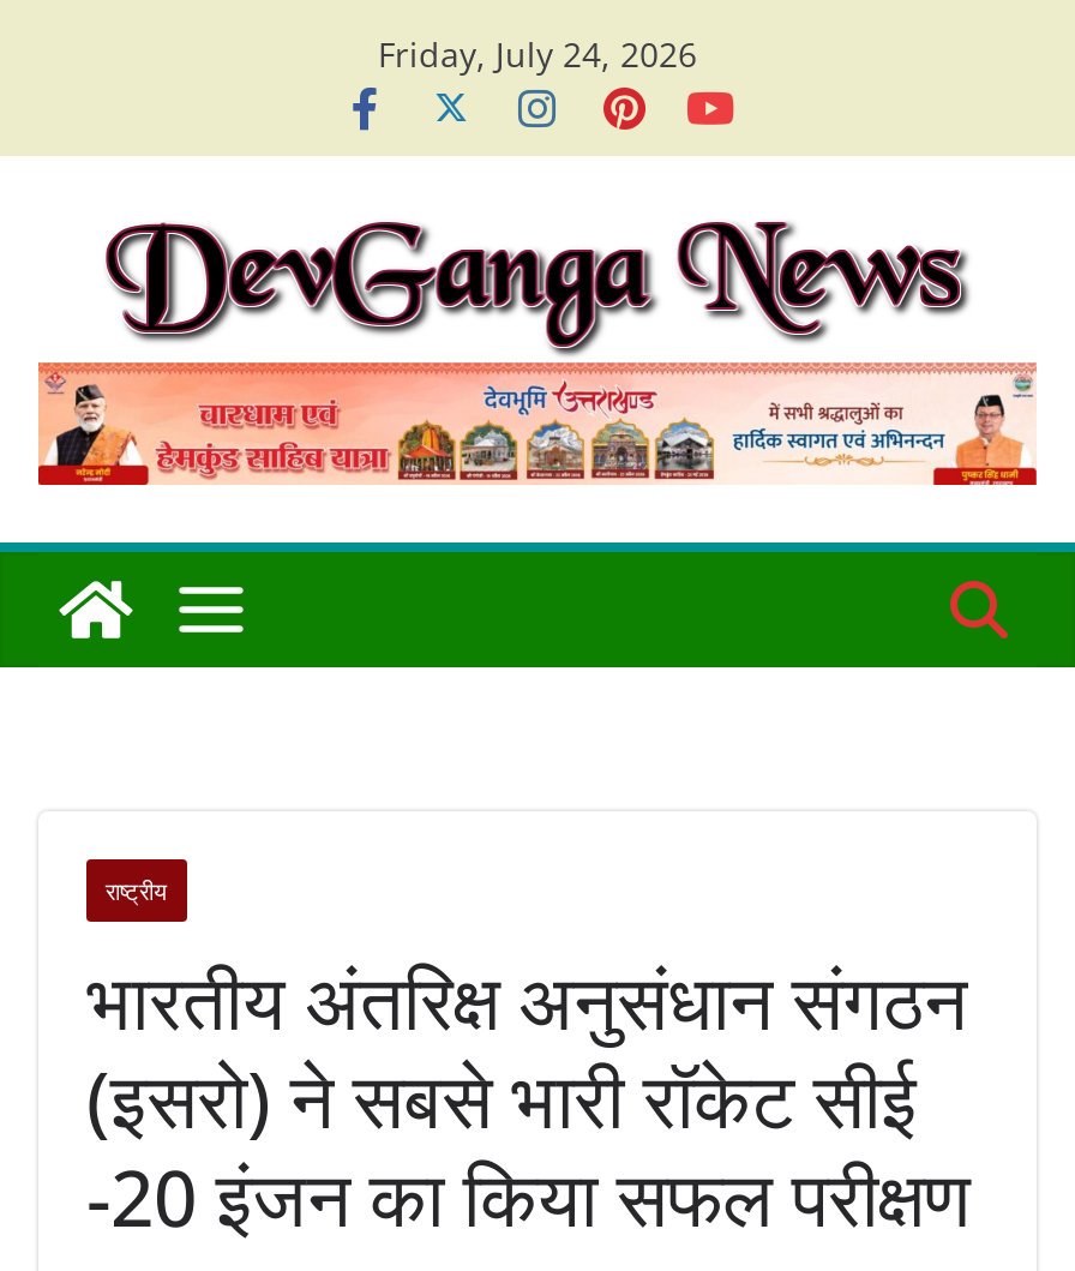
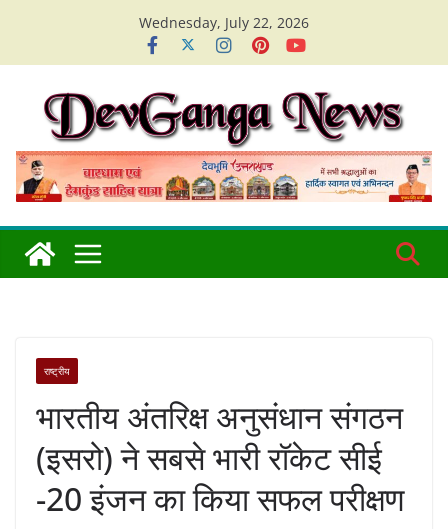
- Friday, July 24, 2026
+ Wednesday, July 22, 2026
